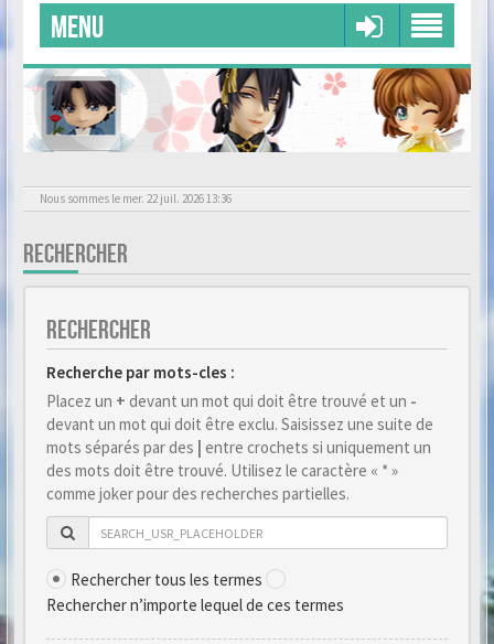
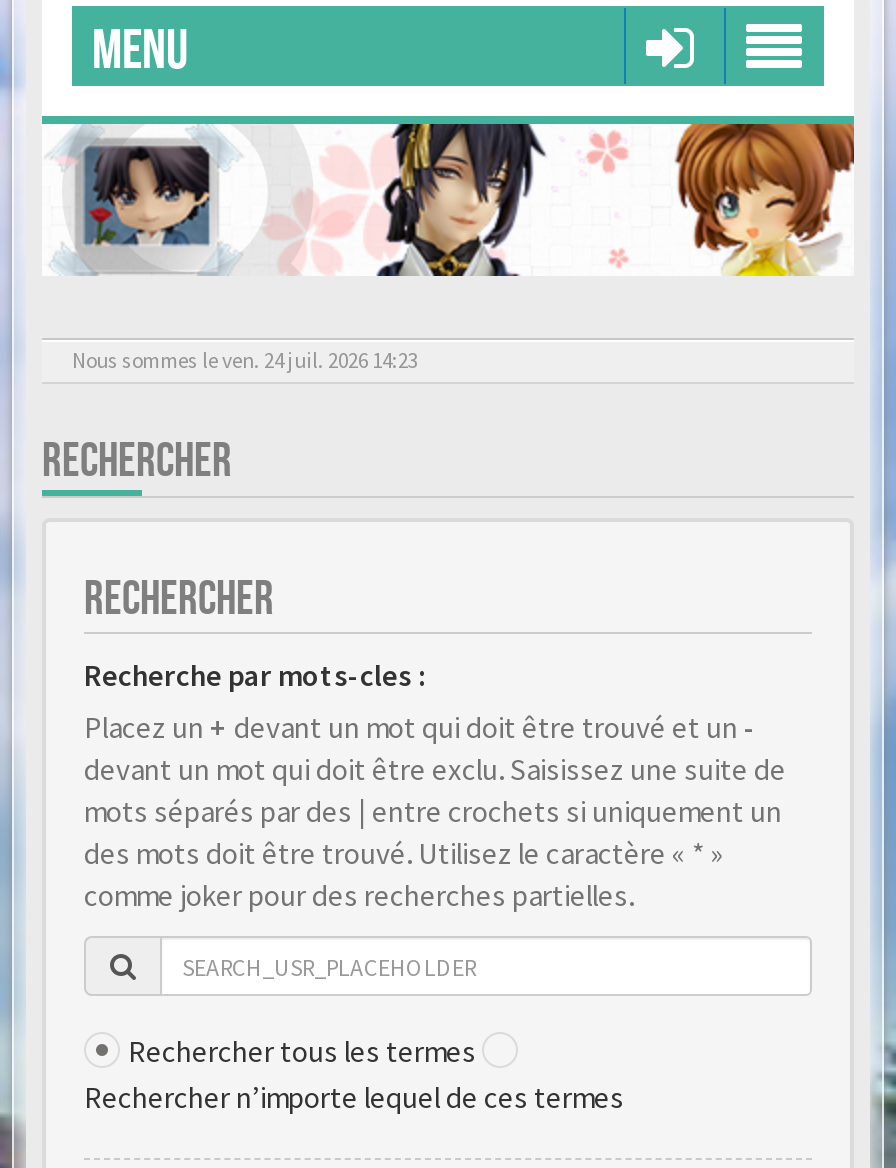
- Nous sommes le mer. 22 juil. 2026 13:36
+ Nous sommes le ven. 24 juil. 2026 14:23
